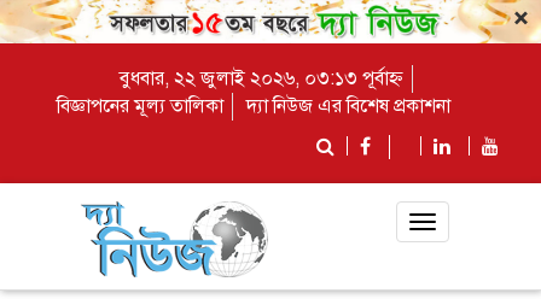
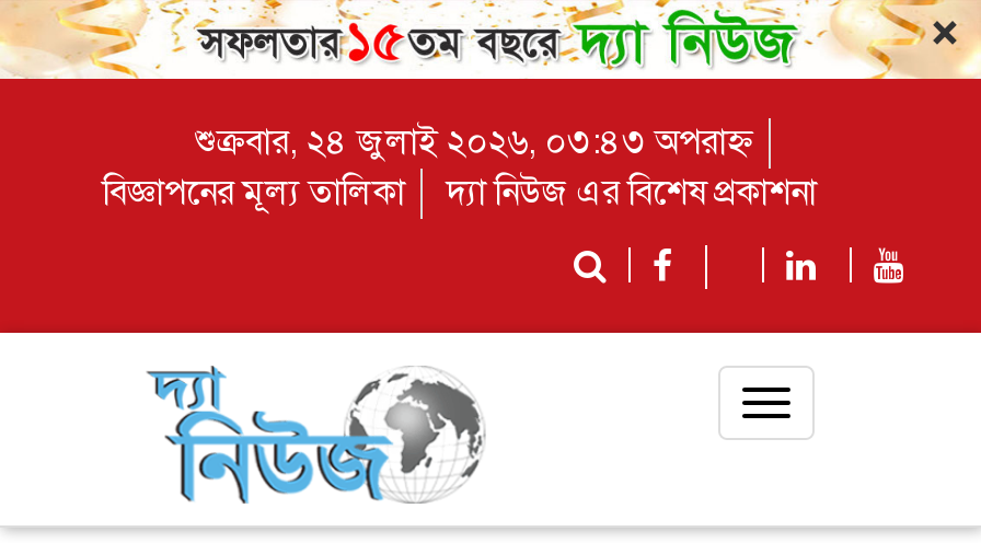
- বুধবার, ২২ জুলাই ২০২৬, ০৩:১৩ পূর্বাহ্ন
+ শুক্রবার, ২৪ জুলাই ২০২৬, ০৩:৪৩ অপরাহ্ন
